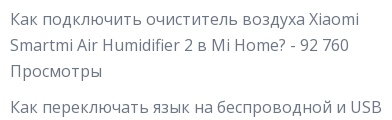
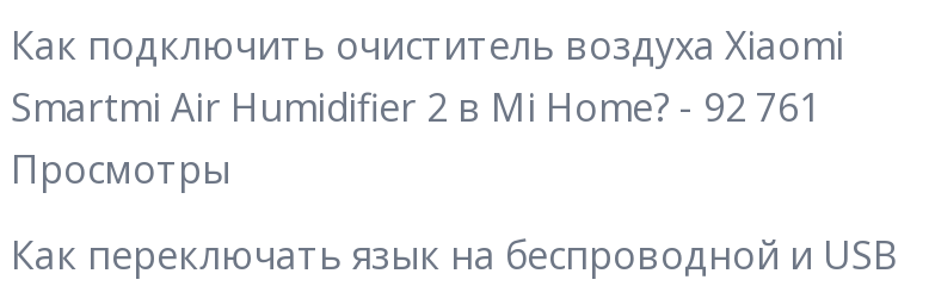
- Smartmi Air Humidifier 2 в Mi Home? - 92 760
+ Smartmi Air Humidifier 2 в Mi Home? - 92 761
